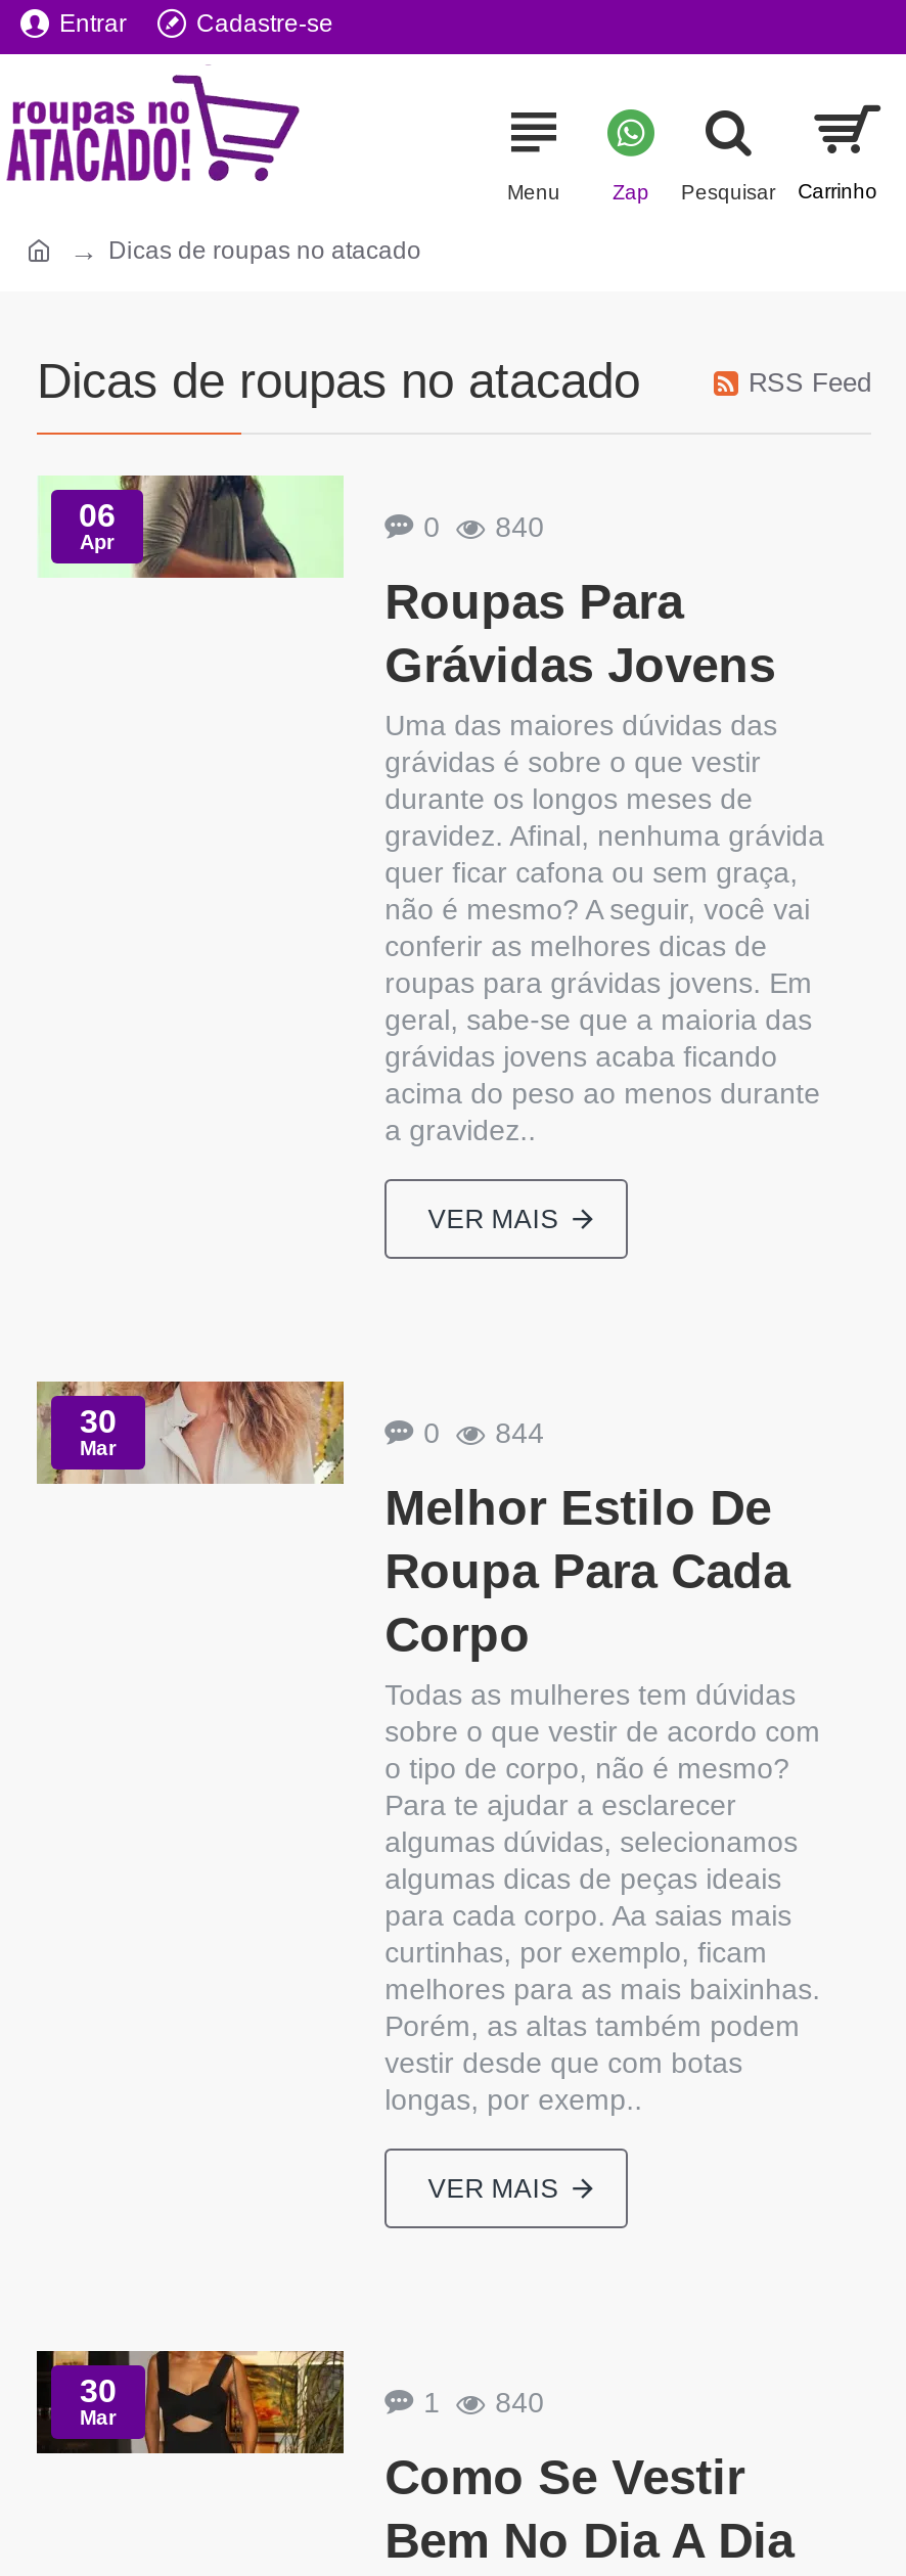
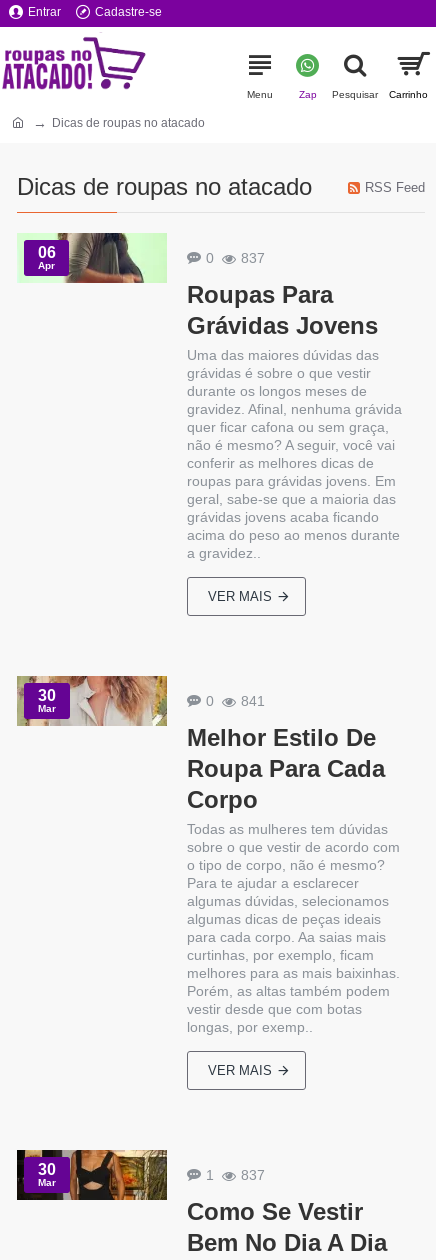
- 0 840
+ 0 837

- 0 844
+ 0 841

- 1 840
+ 1 837
